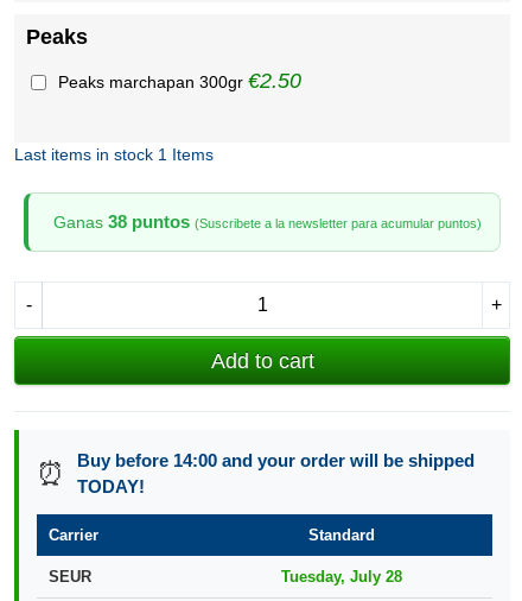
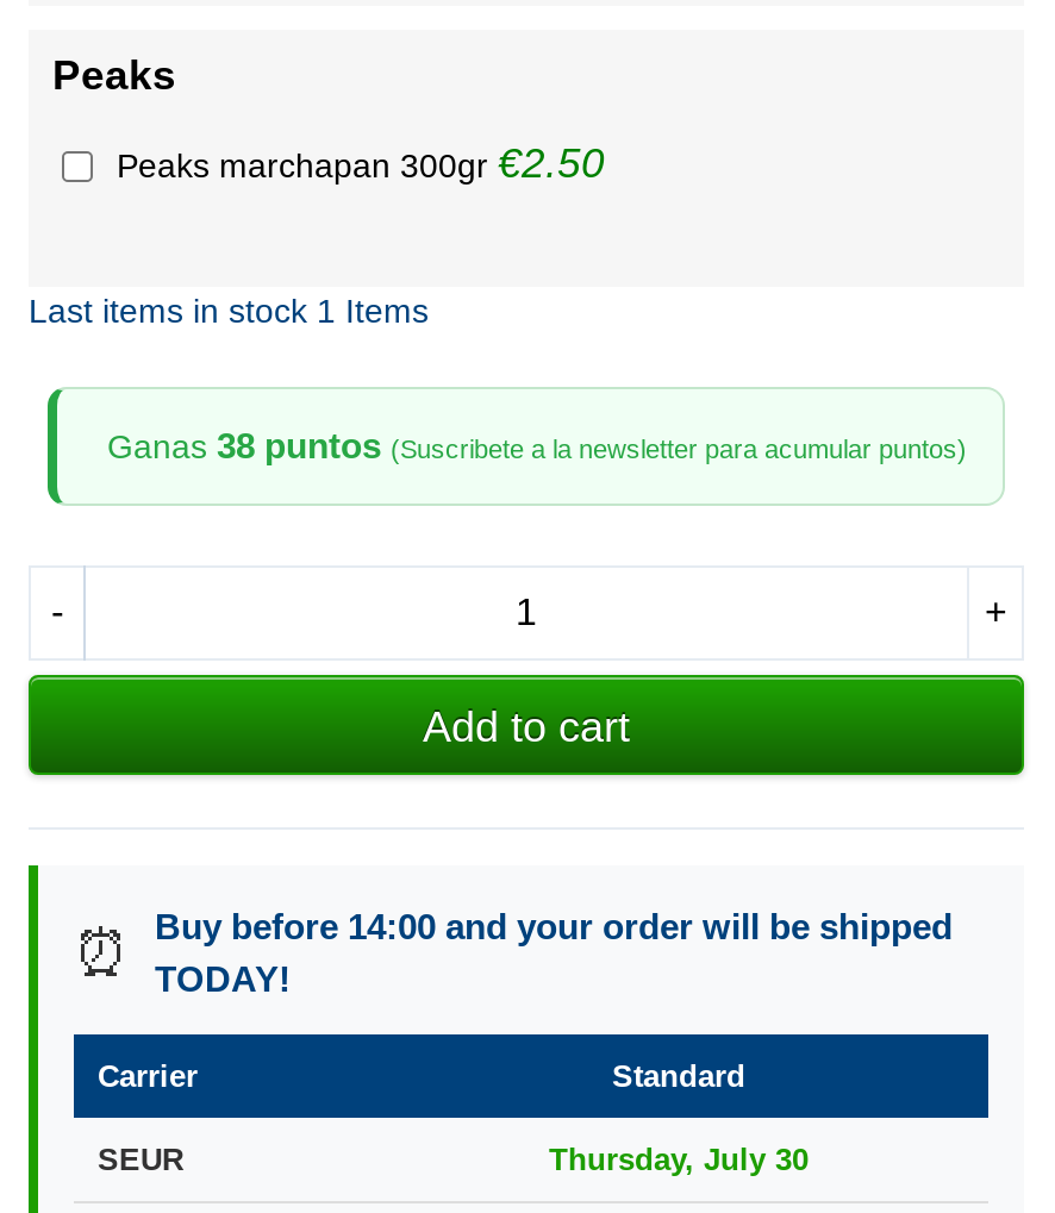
- Tuesday, July 28
+ Thursday, July 30
